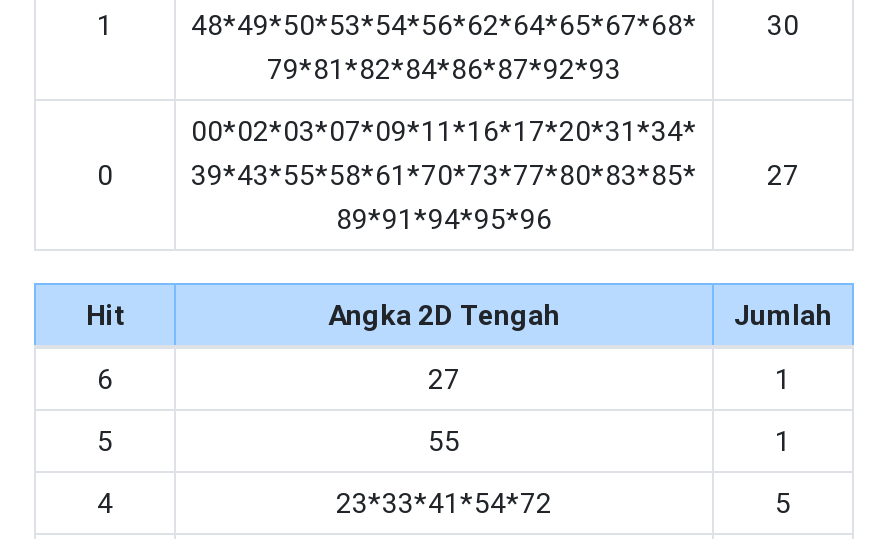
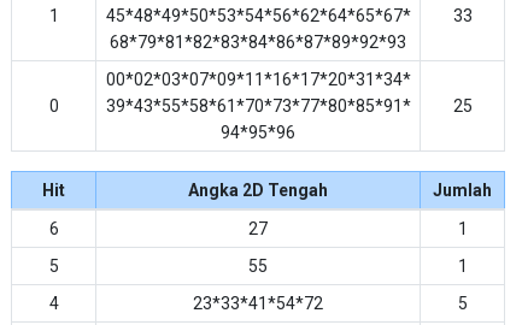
- 48*49*50*53*54*56*62*64*65*67*68*
+ 45*48*49*50*53*54*56*62*64*65*67*

- 30
+ 33

- 79*81*82*84*86*87*92*93
+ 68*79*81*82*83*84*86*87*89*92*93

- 39*43*55*58*61*70*73*77*80*83*85*
+ 39*43*55*58*61*70*73*77*80*85*91*

- 27
+ 25

- 89*91*94*95*96
+ 94*95*96
